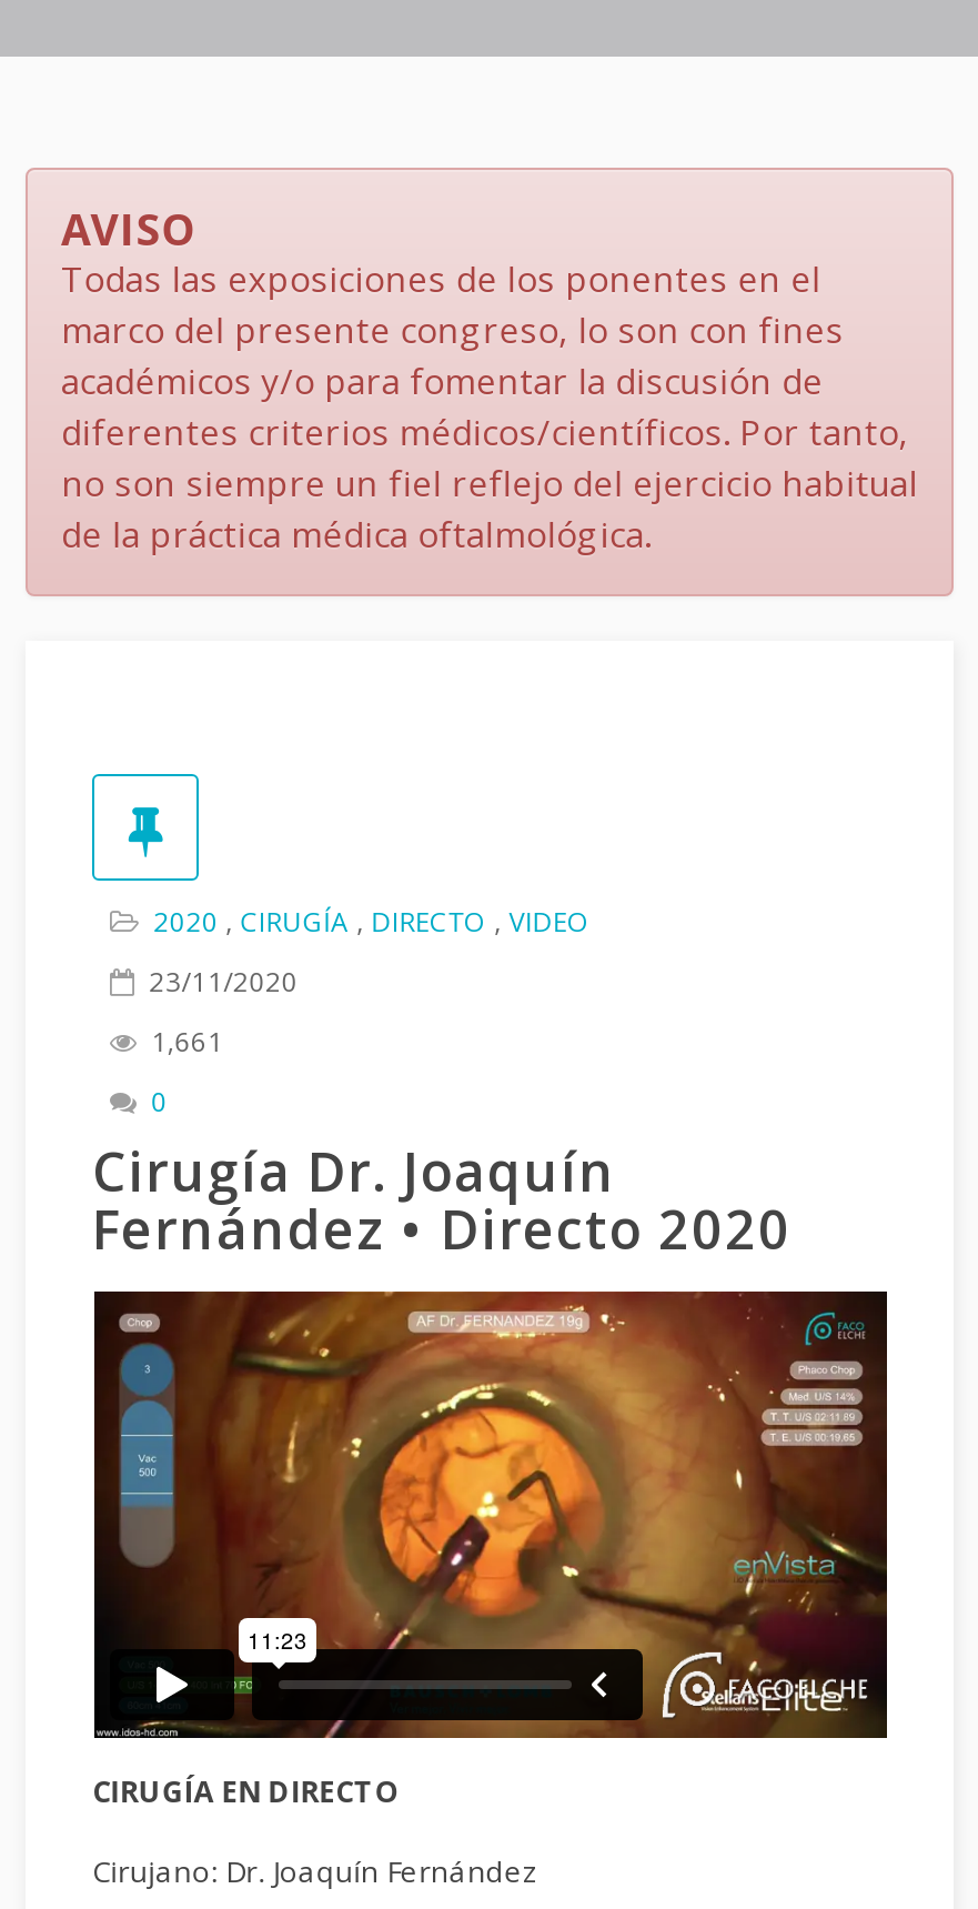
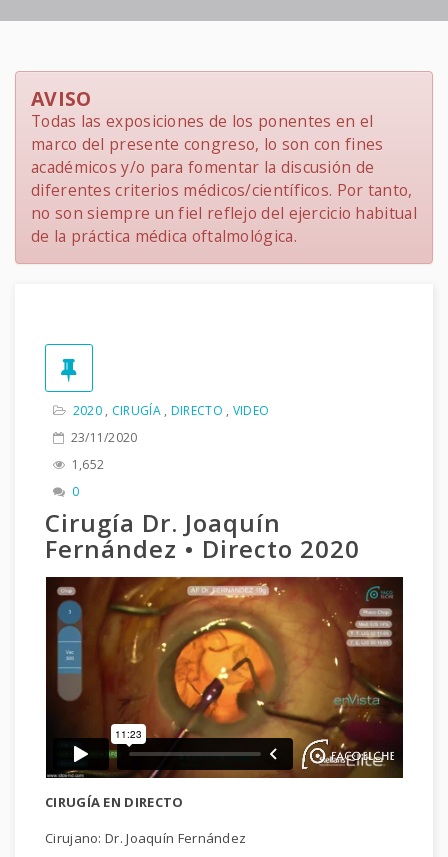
- 1,661
+ 1,652
